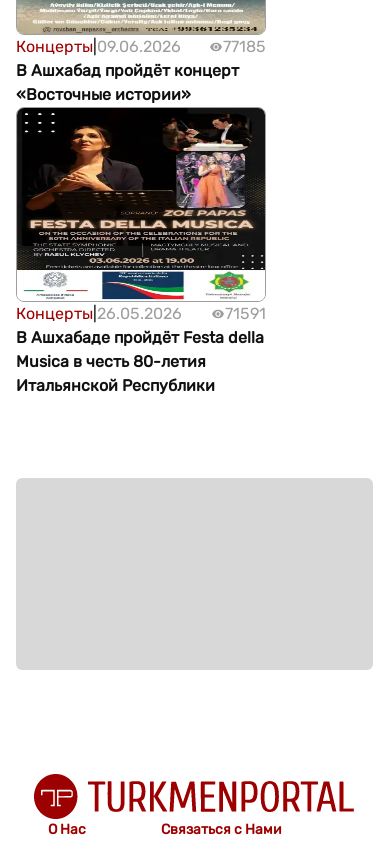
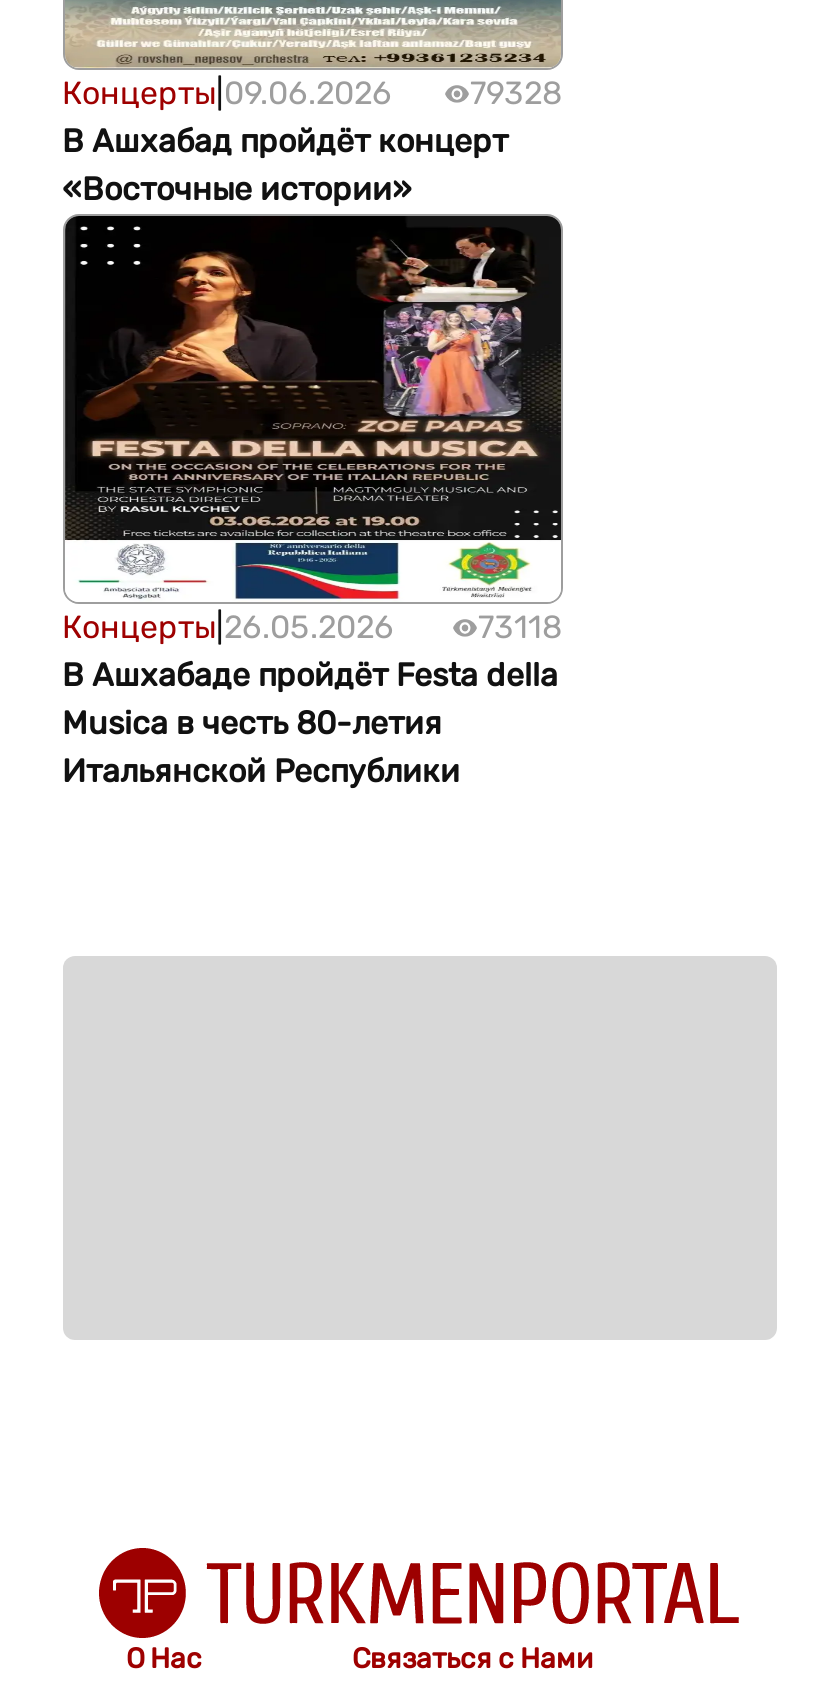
- 77185
+ 79328

- 71591
+ 73118
